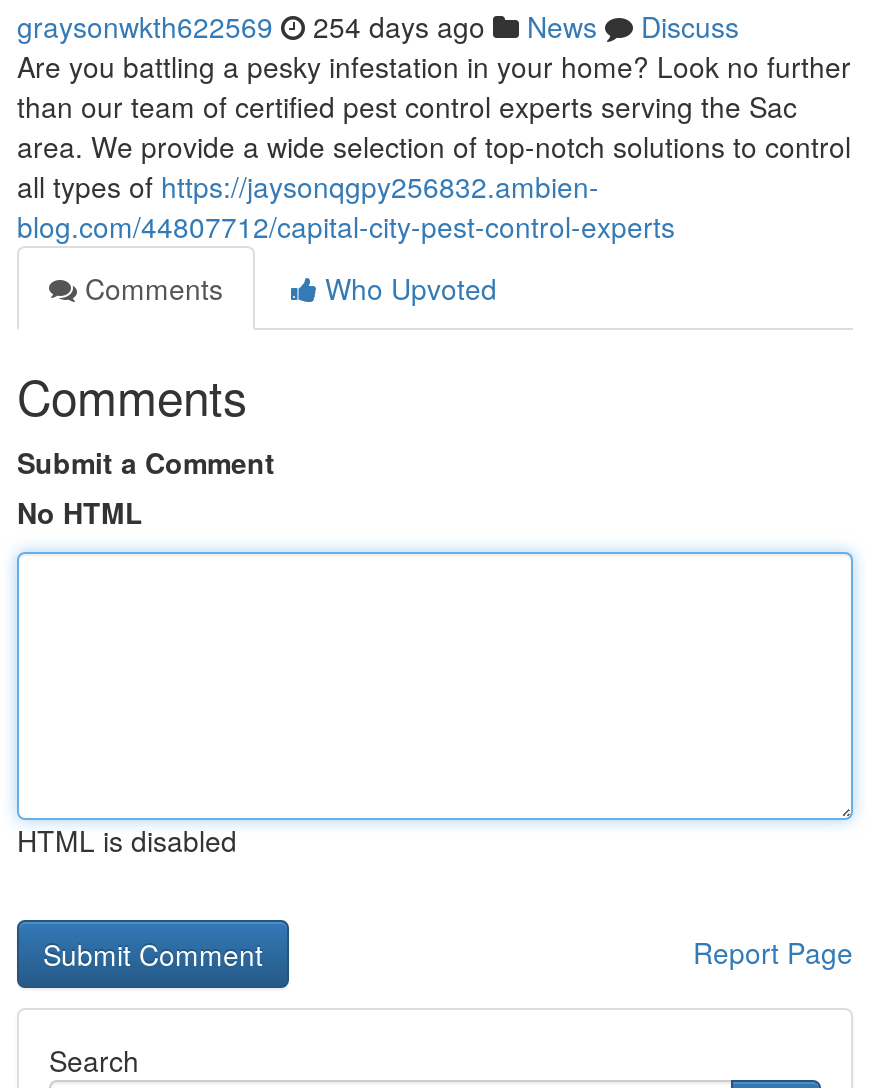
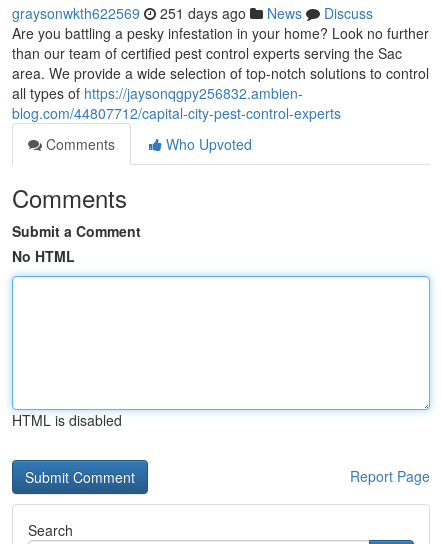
- graysonwkth622569 254 days ago News Discuss
+ graysonwkth622569 251 days ago News Discuss
